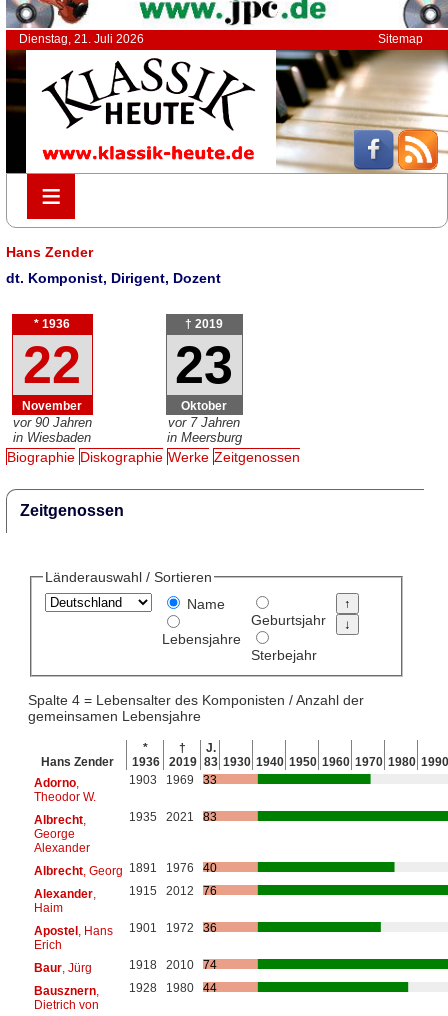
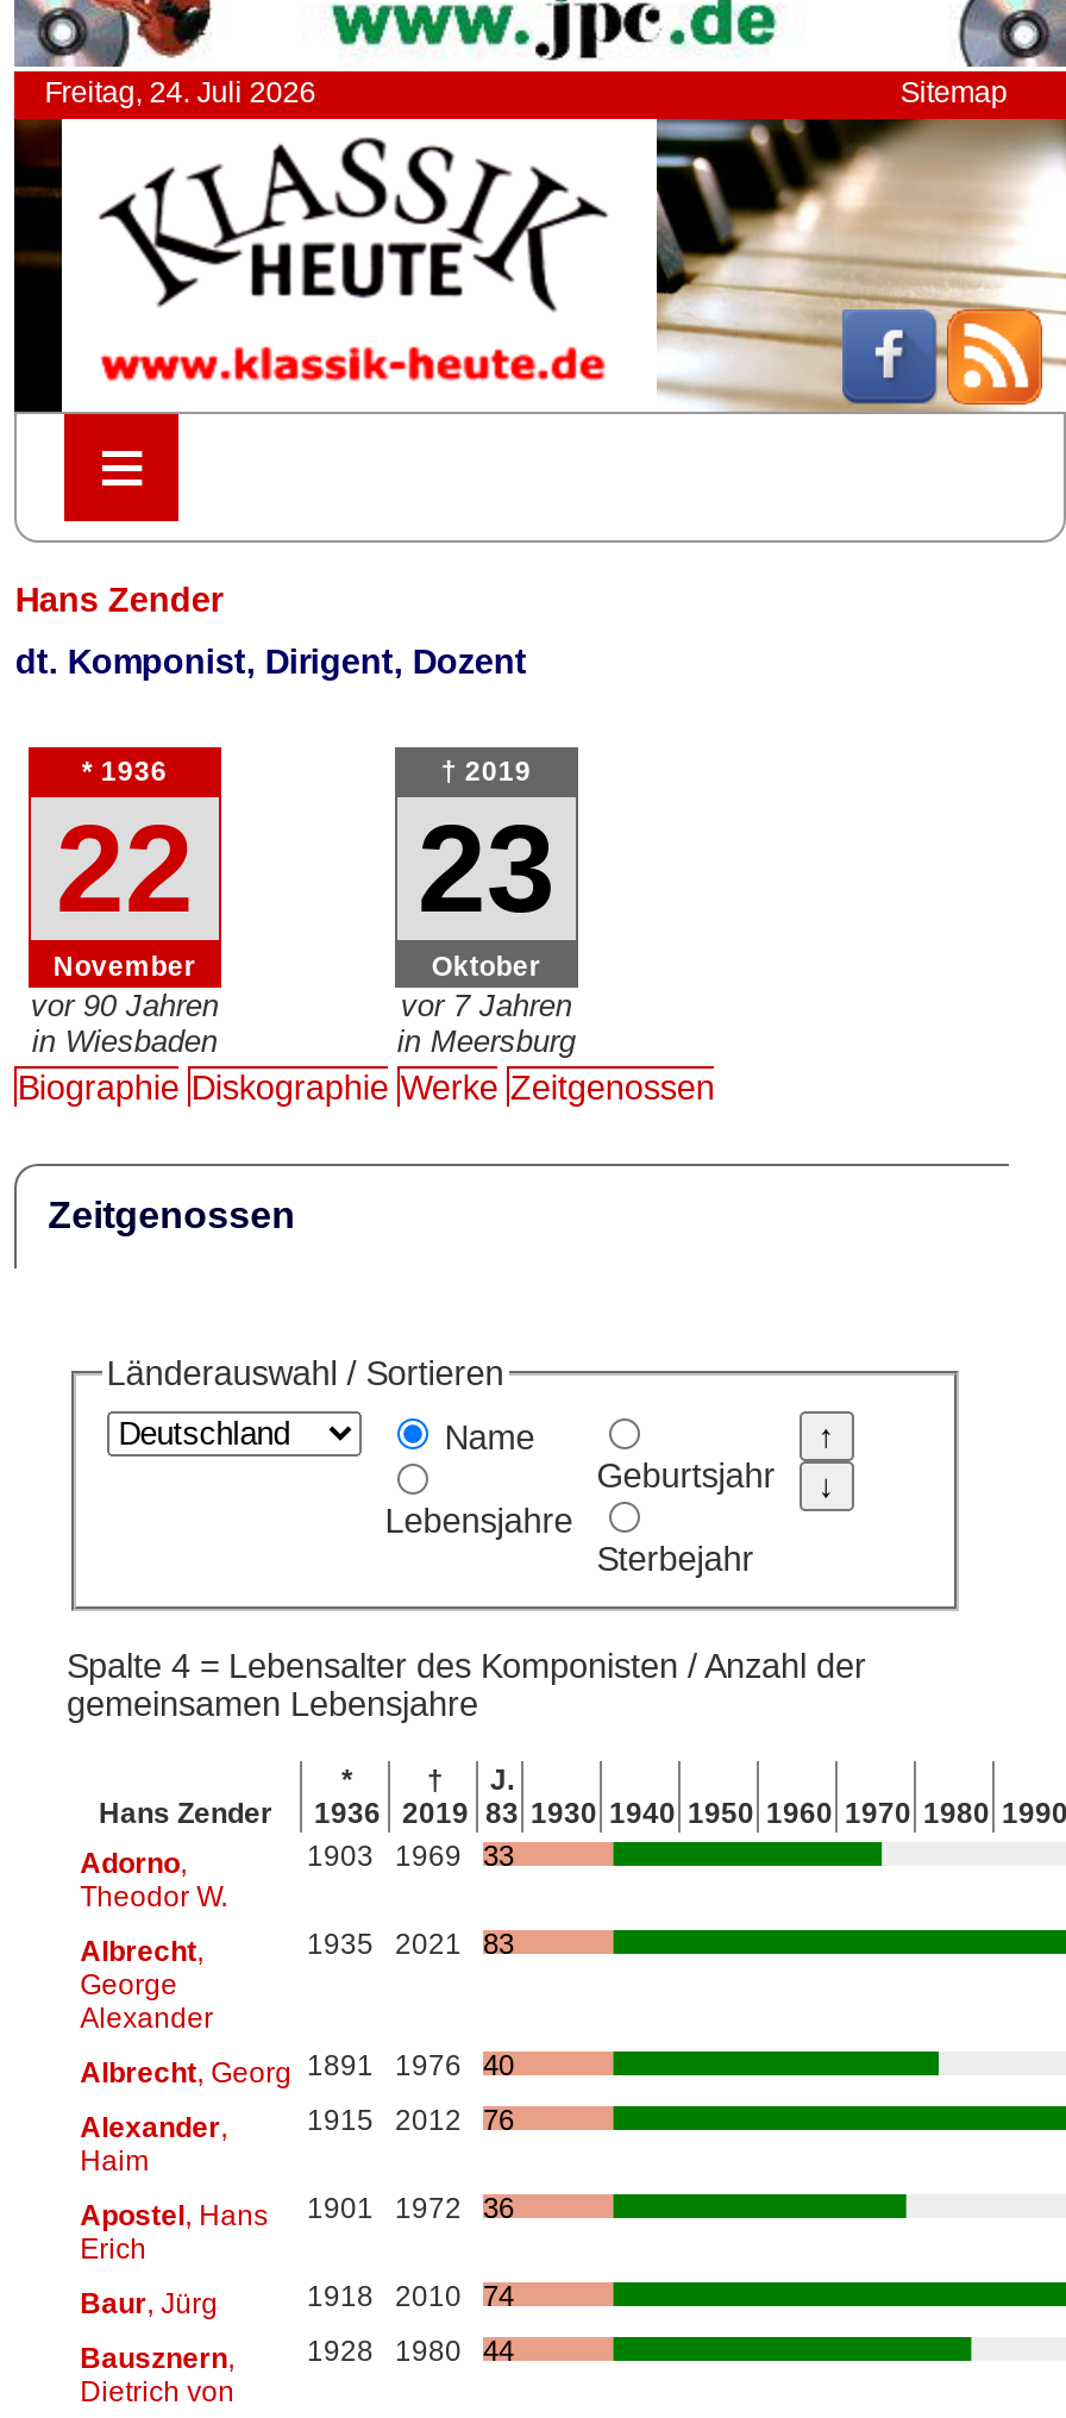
- Dienstag, 21. Juli 2026
+ Freitag, 24. Juli 2026
